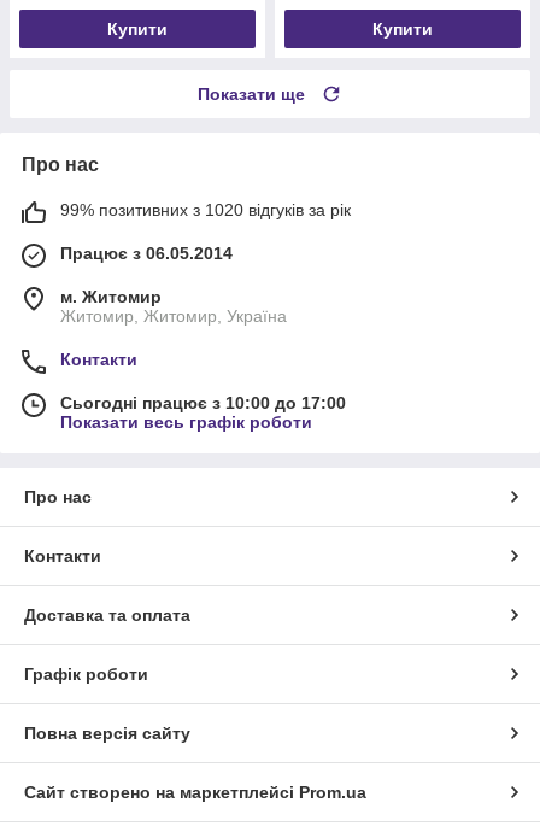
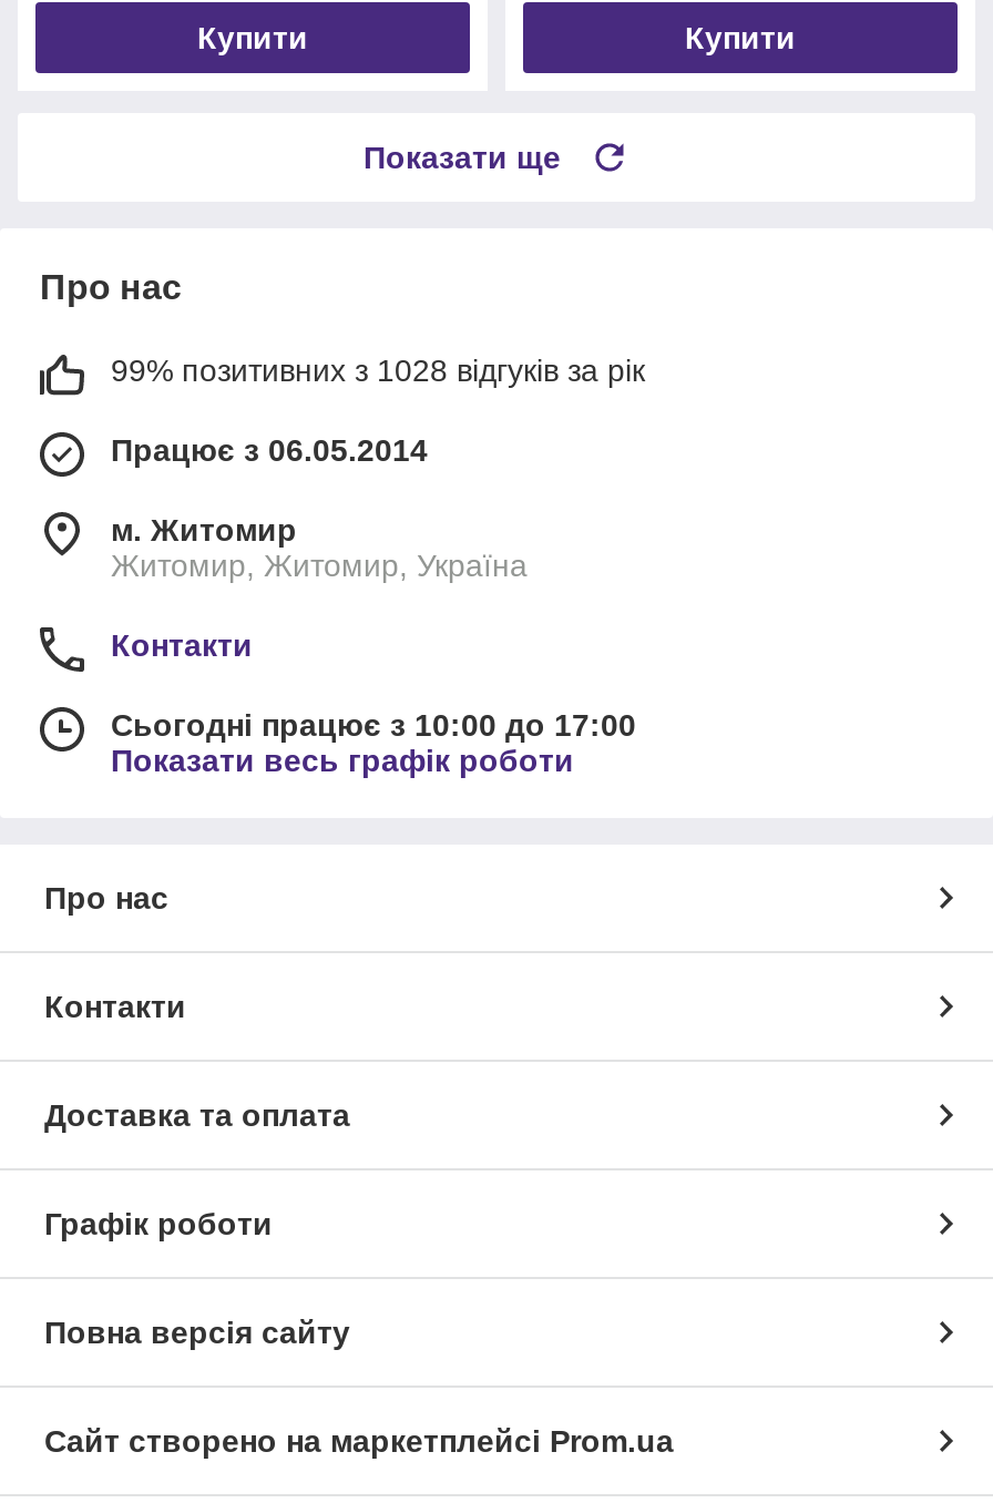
- 99% позитивних з 1020 відгуків за рік
+ 99% позитивних з 1028 відгуків за рік
